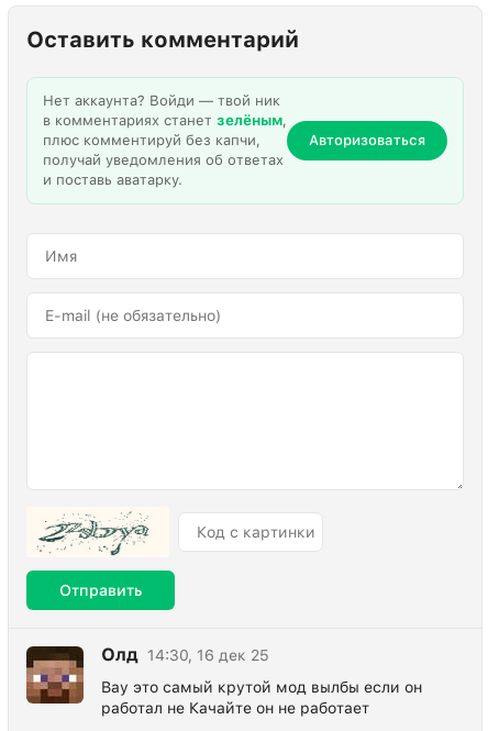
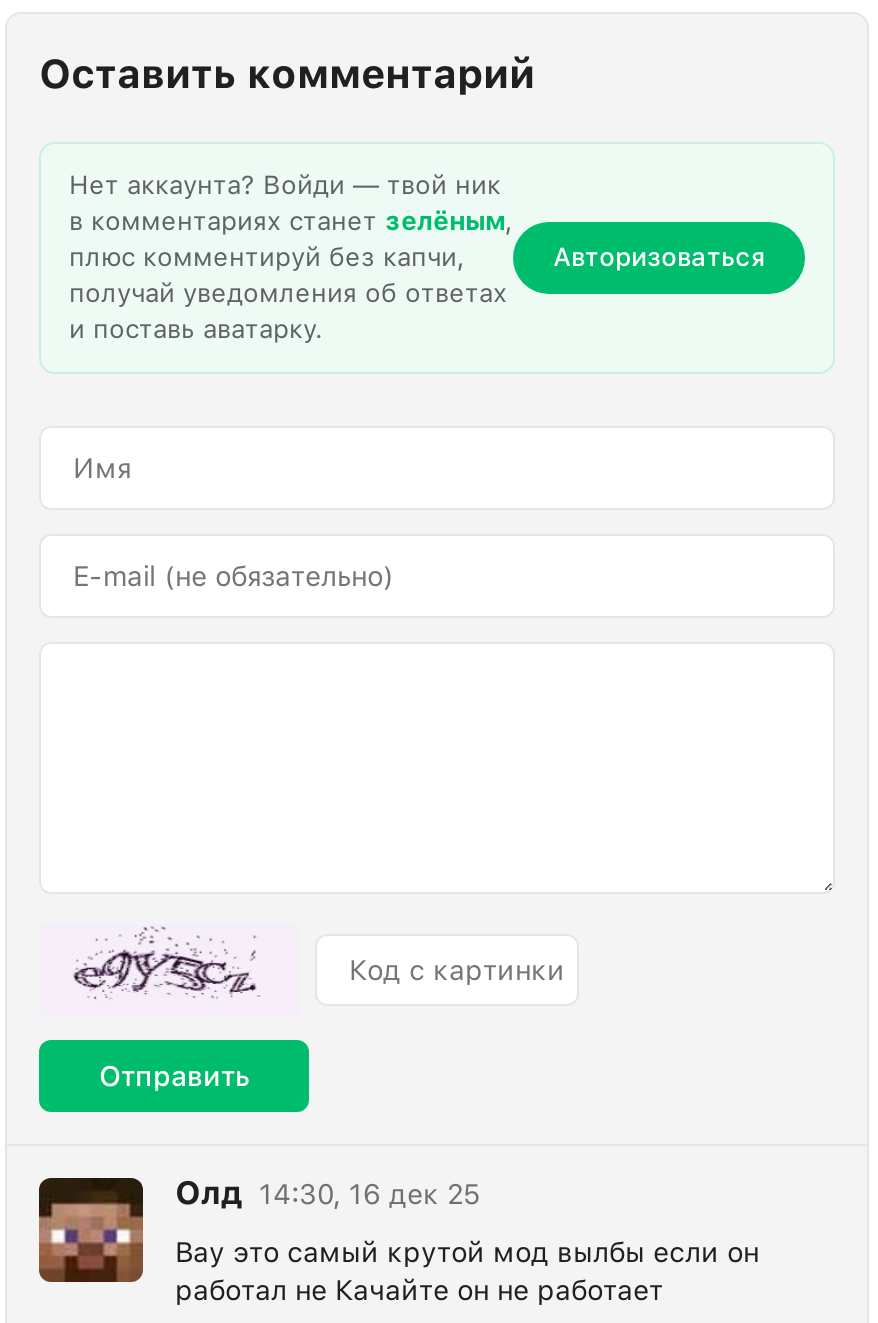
- [image]
+ [image]
